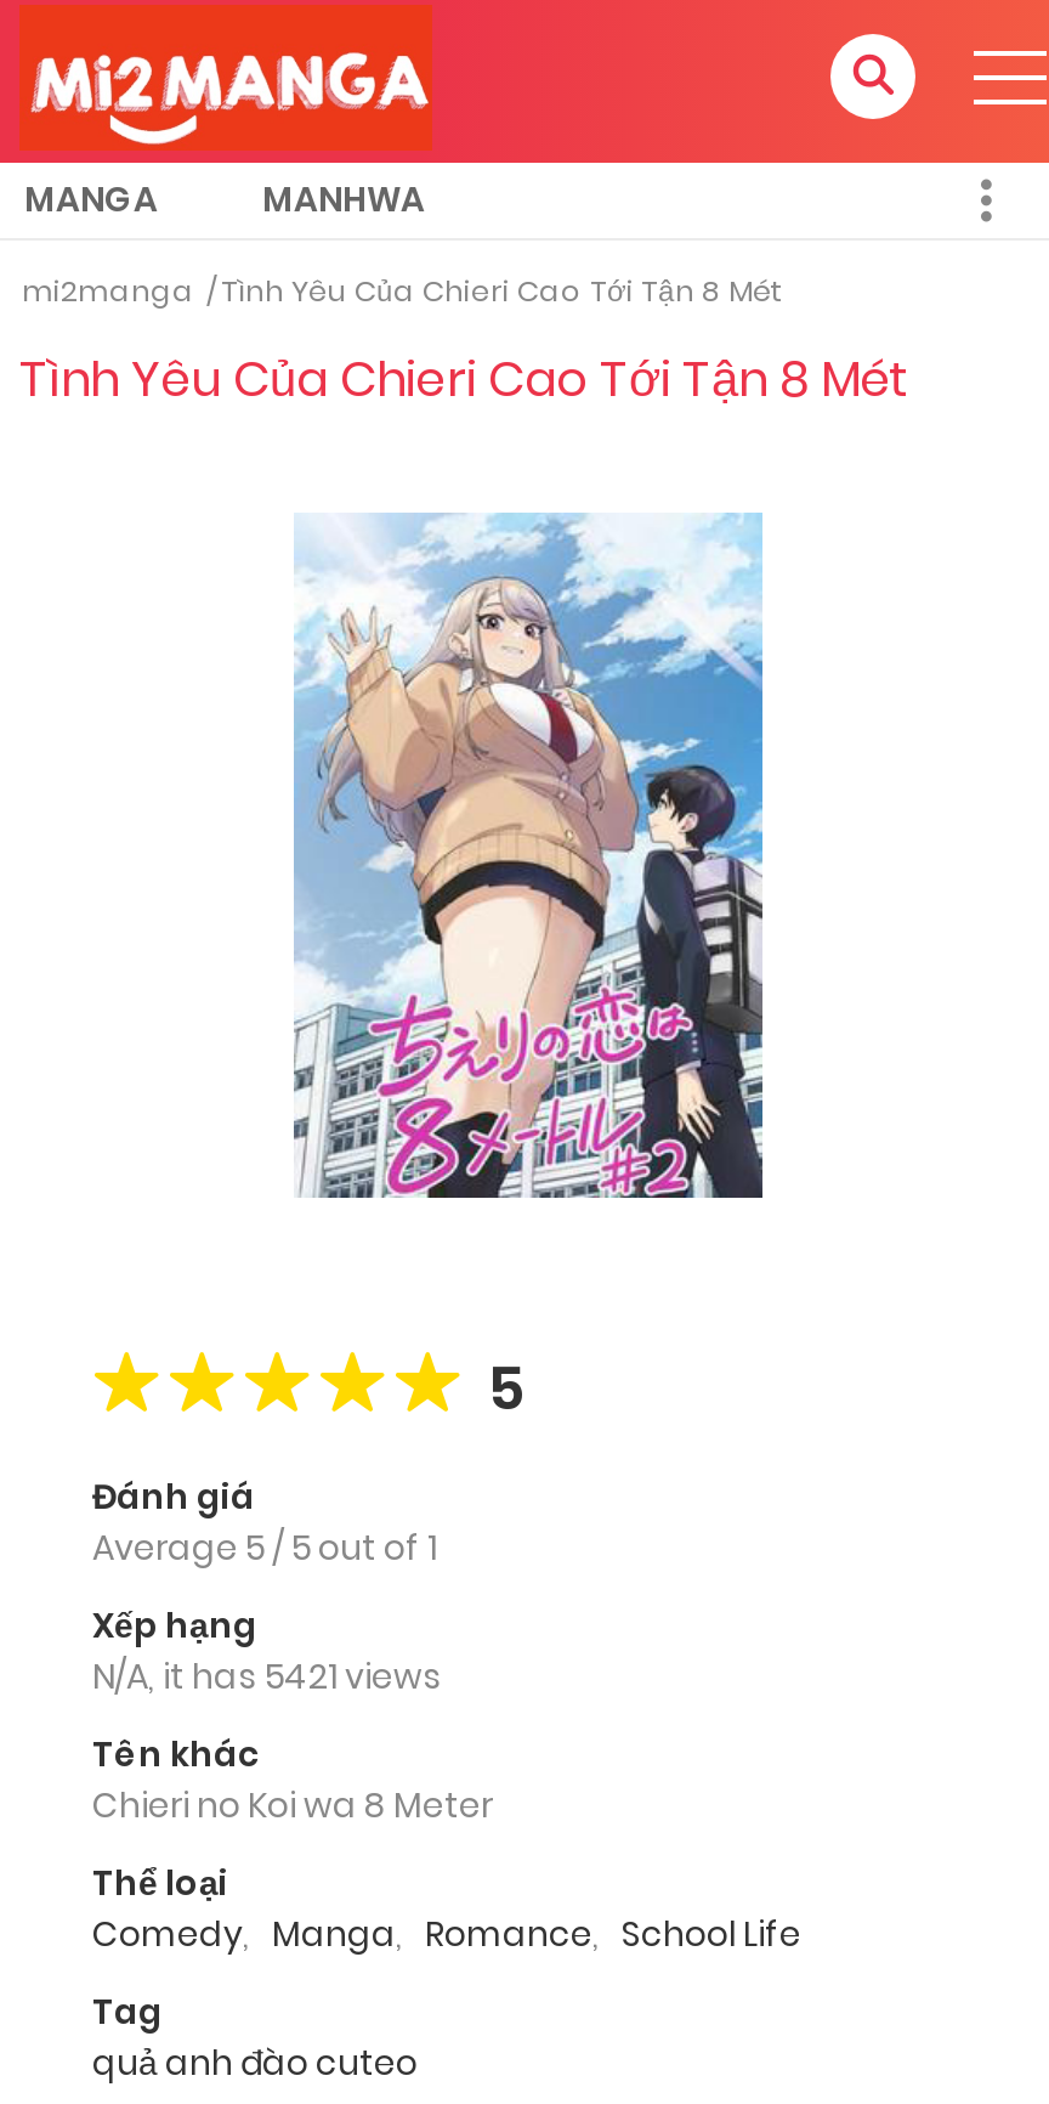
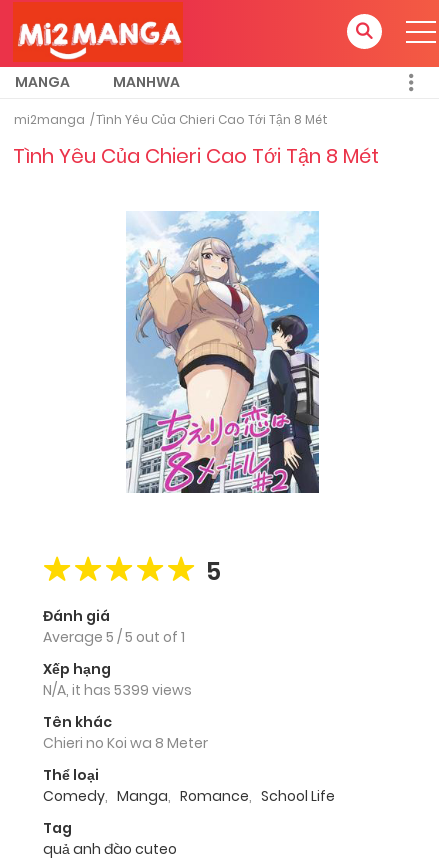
- N/A, it has 5421 views
+ N/A, it has 5399 views
